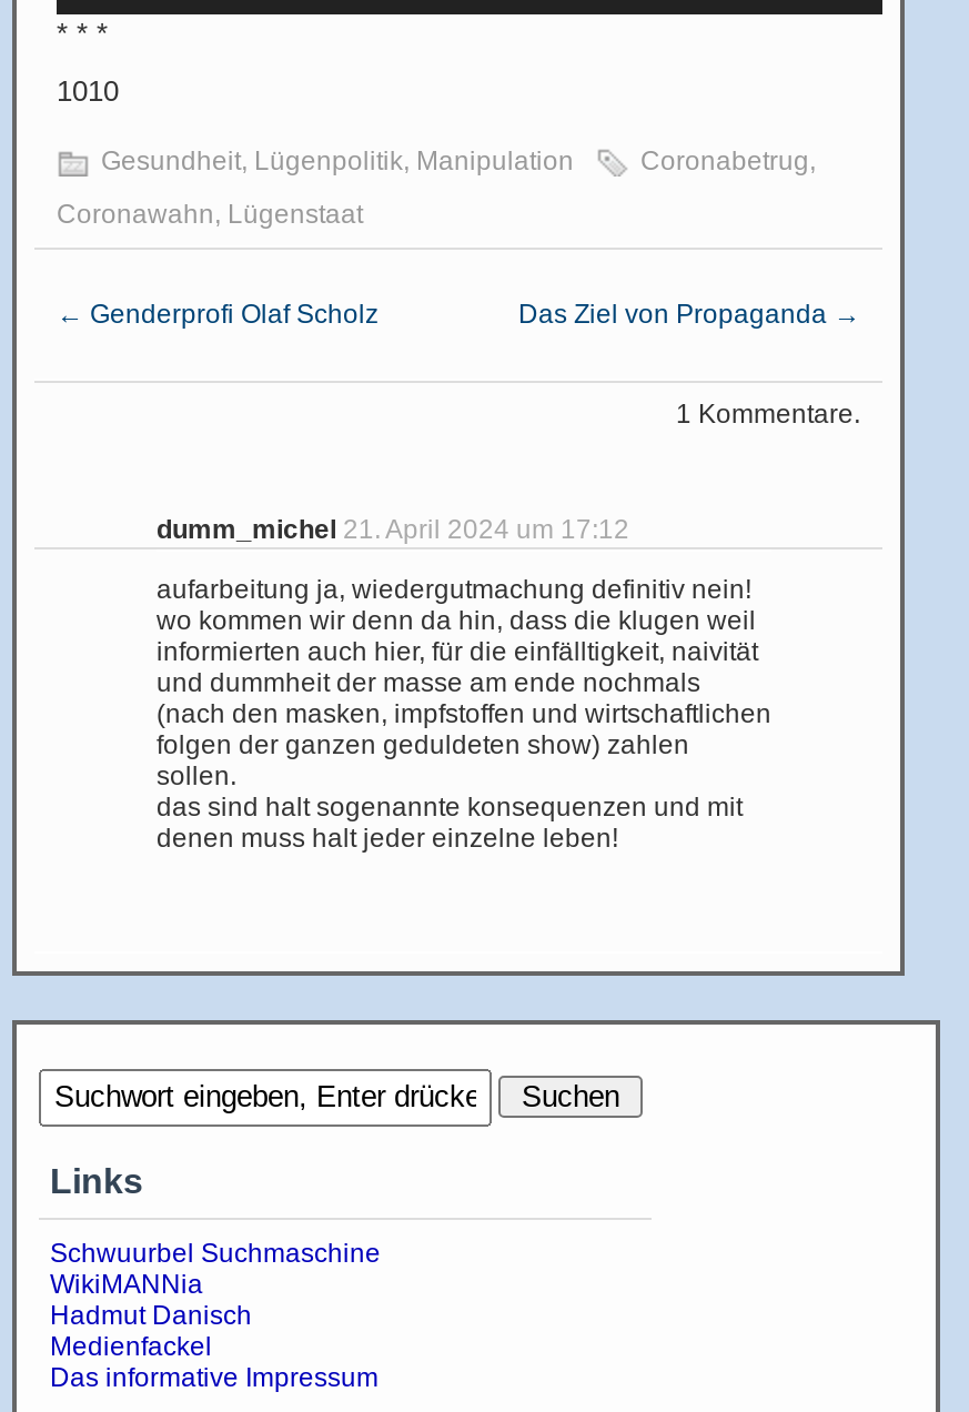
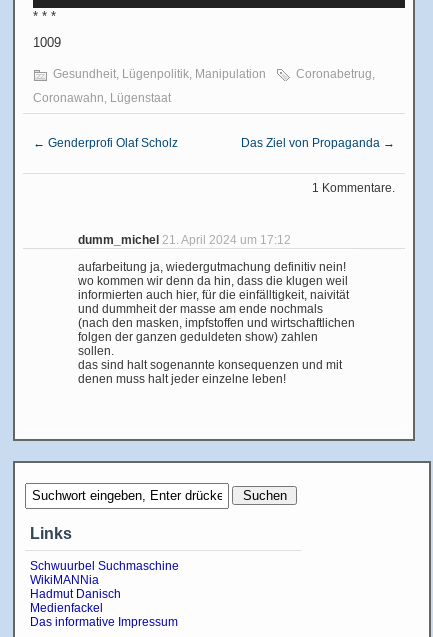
- 1010
+ 1009
